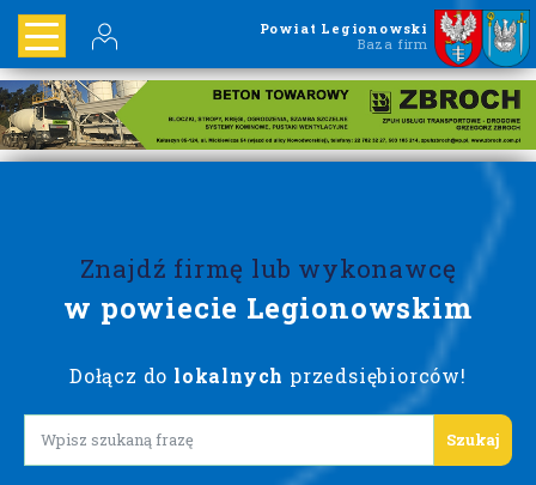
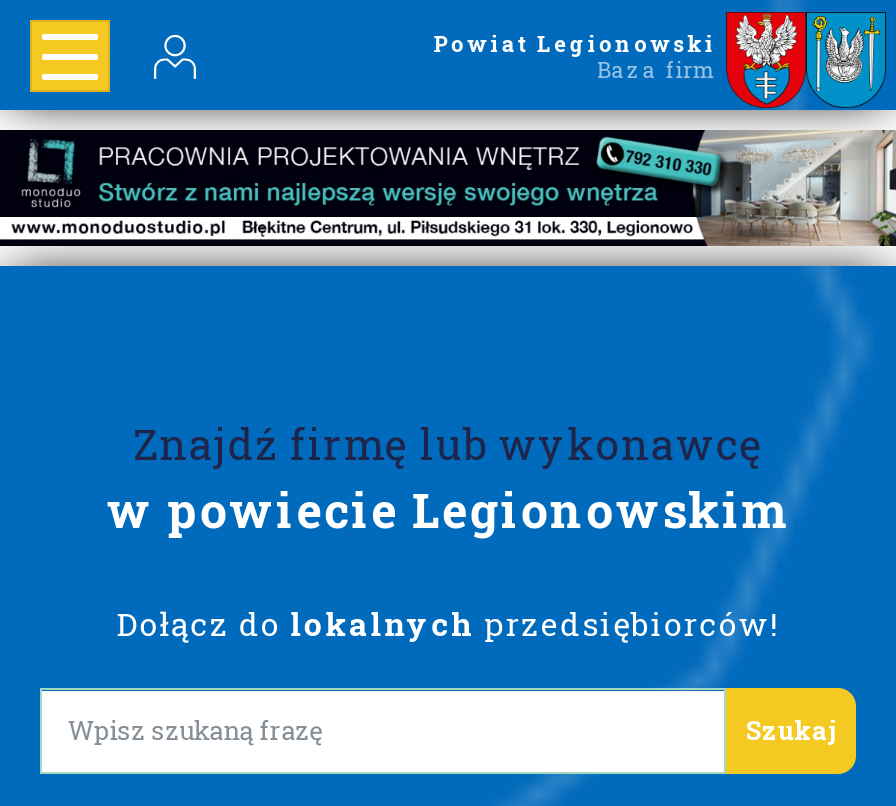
- [image]
+ [image]
